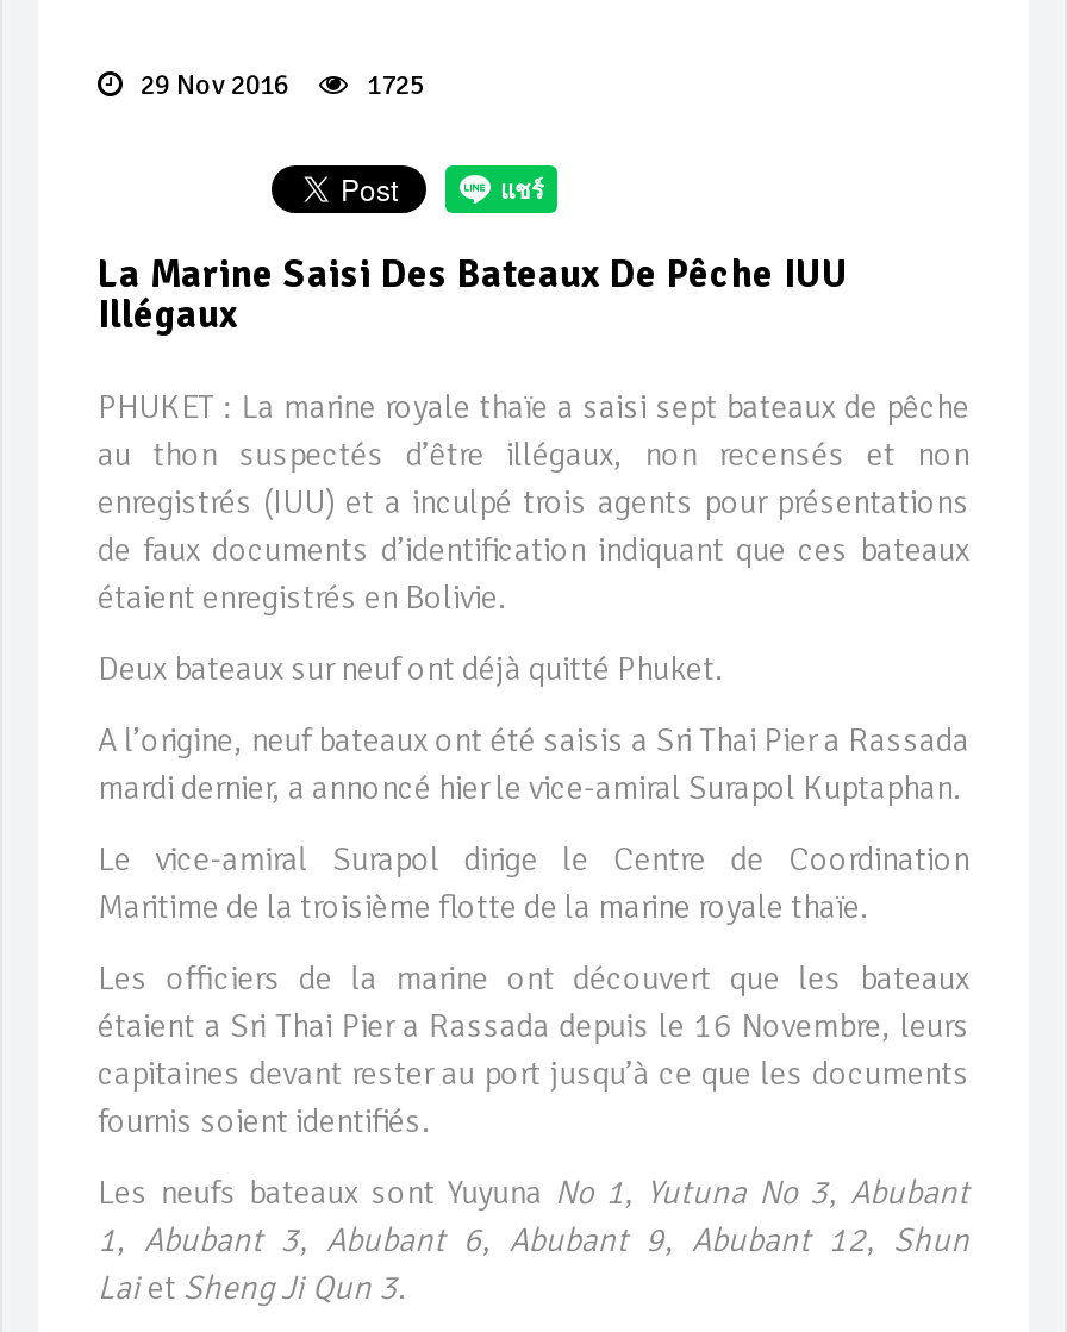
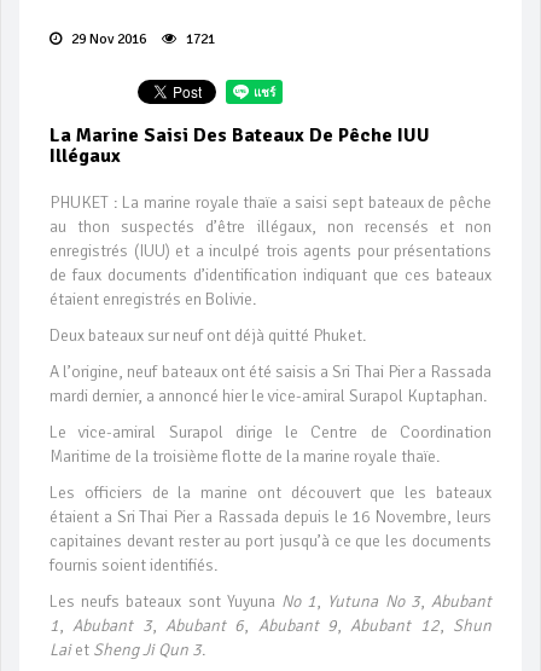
- 29 Nov 2016 1725
+ 29 Nov 2016 1721
